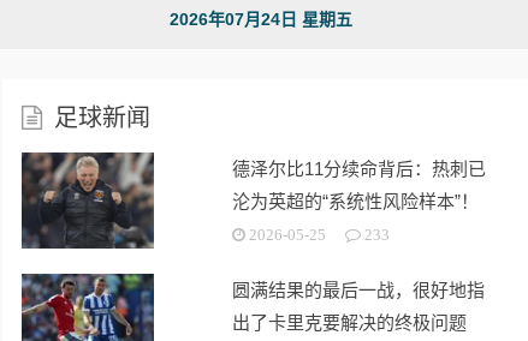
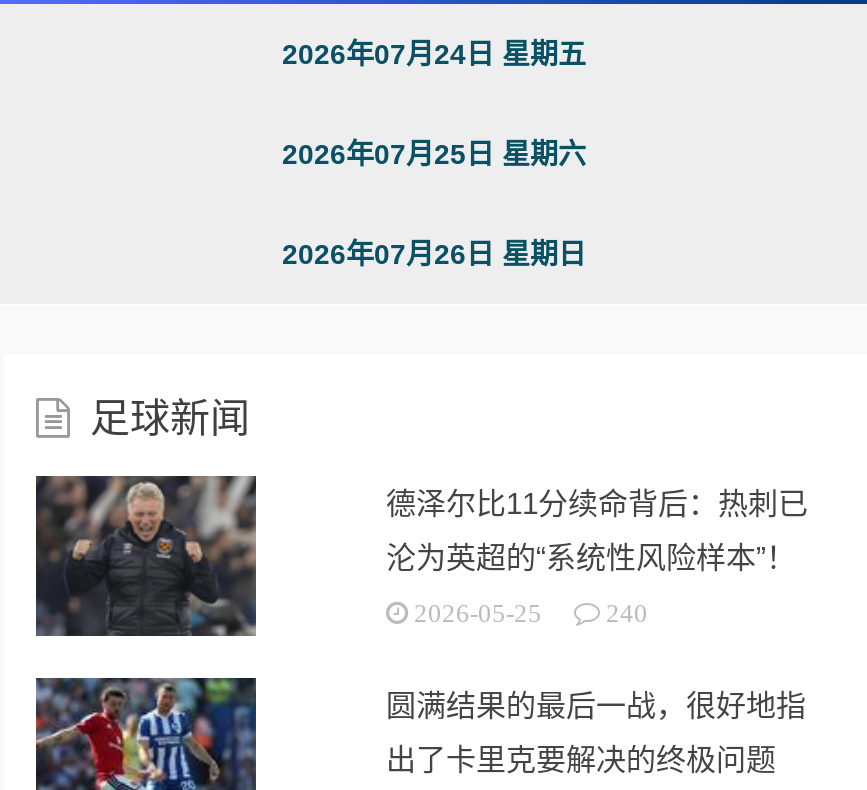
+ 2026年07月25日 星期六
+ 2026年07月26日 星期日

- 233
+ 240
